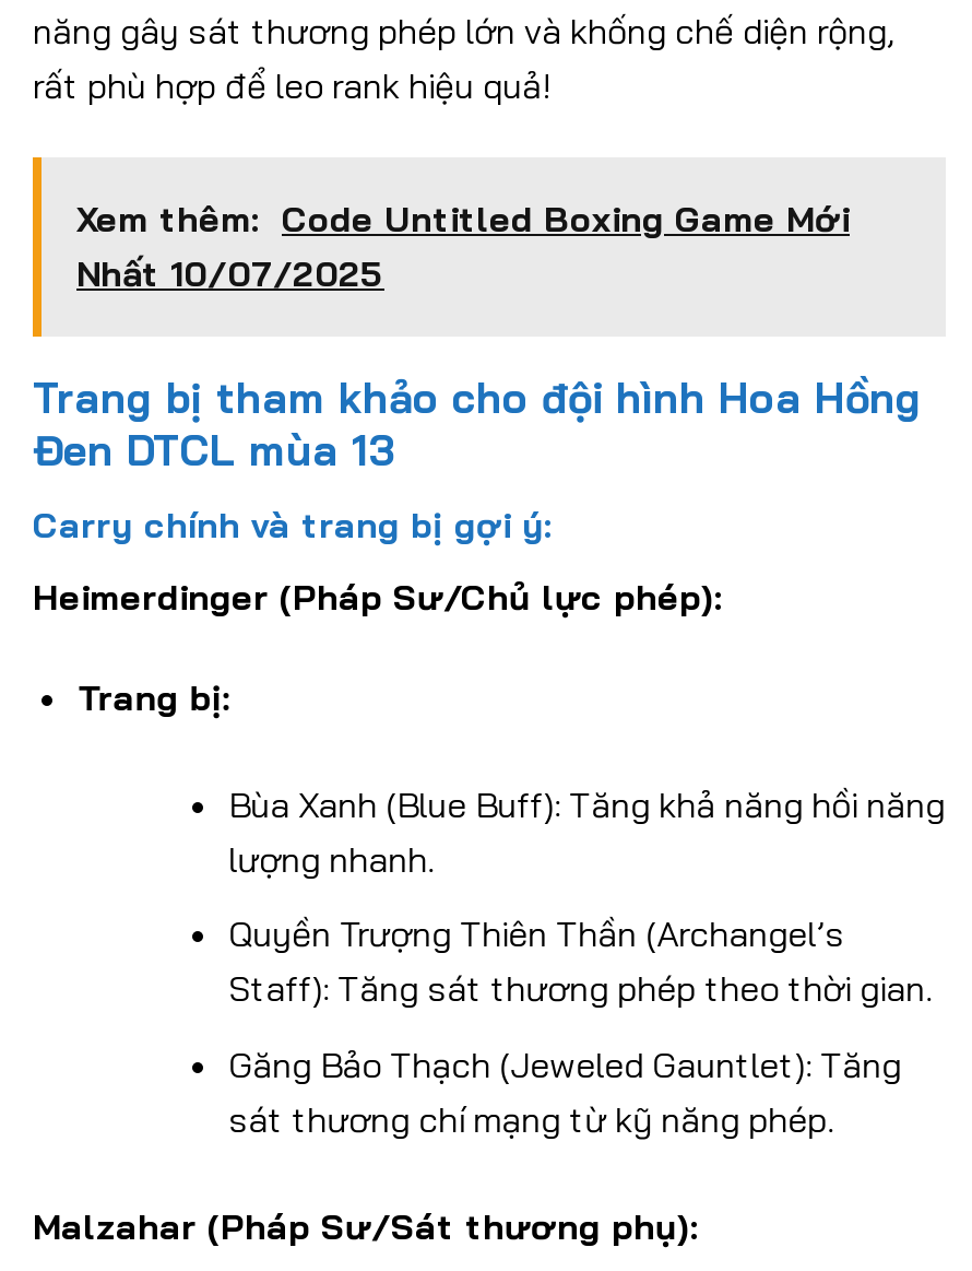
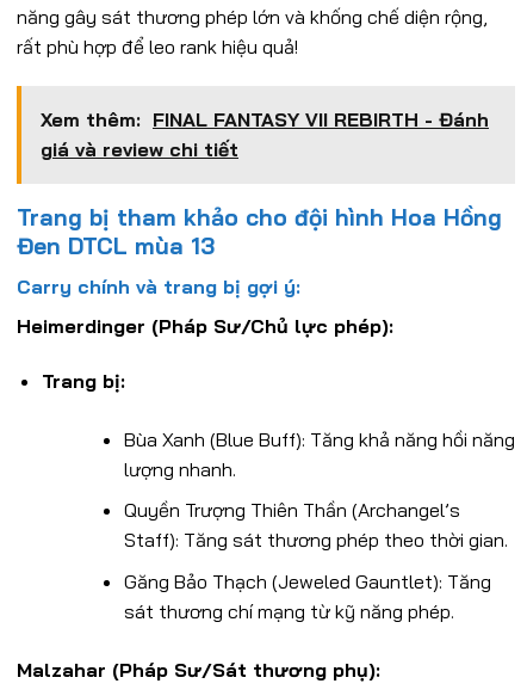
- Xem thêm: Code Untitled Boxing Game Mới
- Nhất 10/07/2025
+ Xem thêm: FINAL FANTASY VII REBIRTH - Đánh
+ giá và review chi tiết
